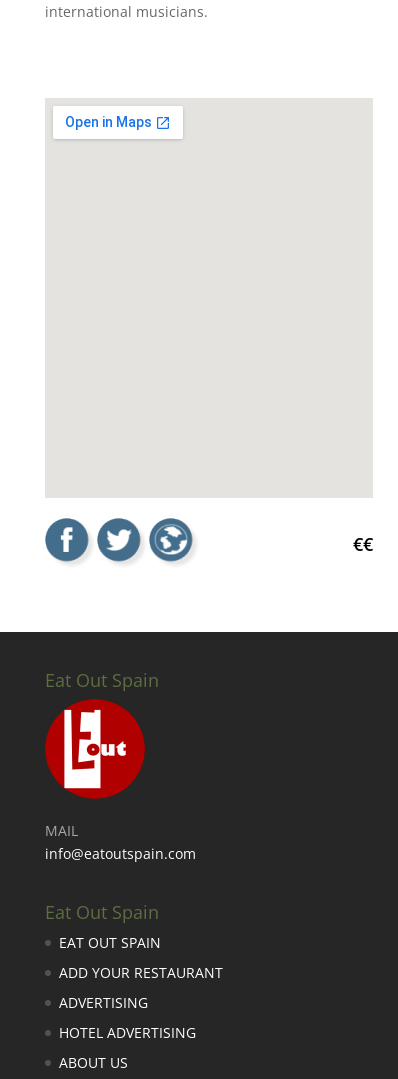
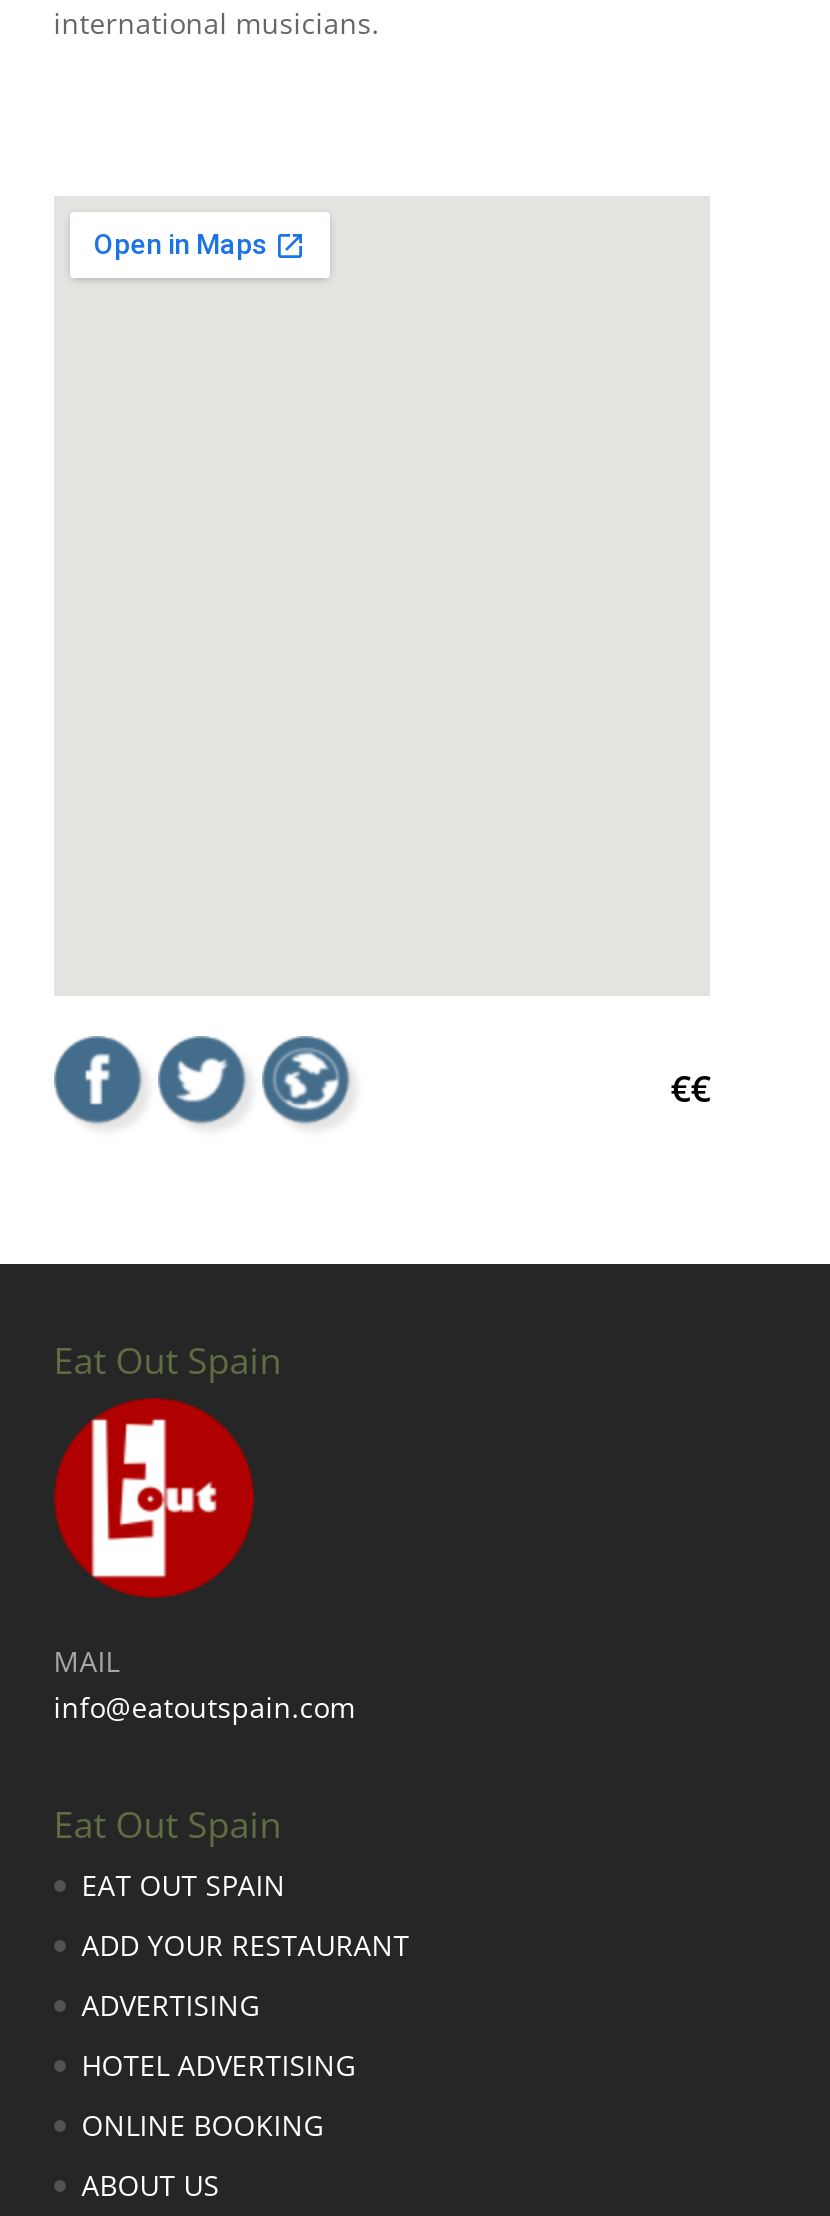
+ ONLINE BOOKING
